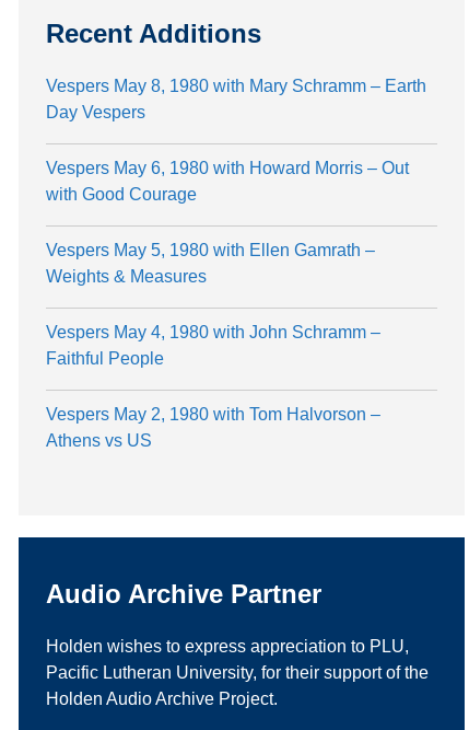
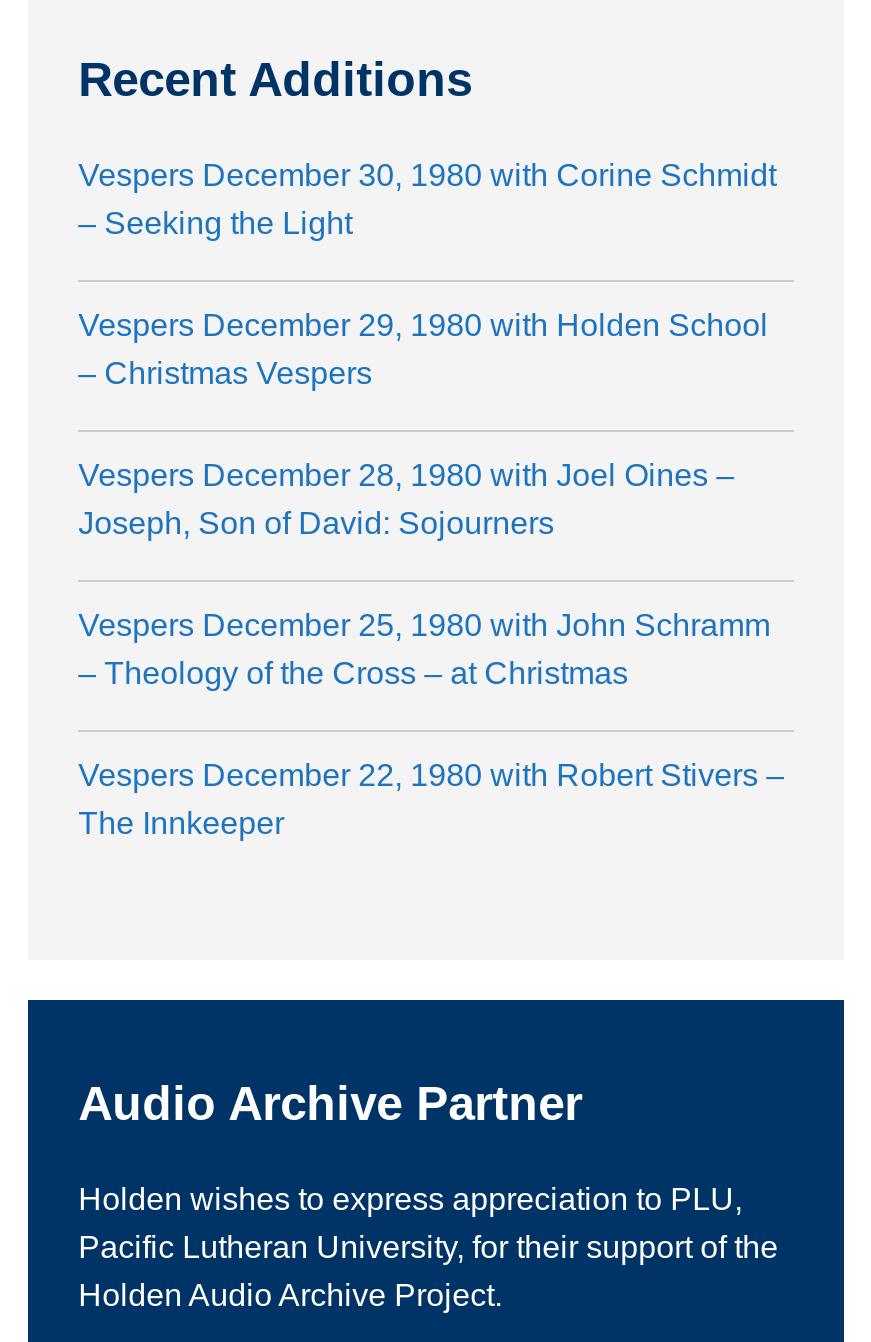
- Vespers May 8, 1980 with Mary Schramm – Earth
- Day Vespers
+ Vespers December 30, 1980 with Corine Schmidt
+ – Seeking the Light

- Vespers May 6, 1980 with Howard Morris – Out
- with Good Courage
+ Vespers December 29, 1980 with Holden School
+ – Christmas Vespers

- Vespers May 5, 1980 with Ellen Gamrath –
- Weights & Measures
+ Vespers December 28, 1980 with Joel Oines –
+ Joseph, Son of David: Sojourners

- Vespers May 4, 1980 with John Schramm –
- Faithful People
+ Vespers December 25, 1980 with John Schramm
+ – Theology of the Cross – at Christmas

- Vespers May 2, 1980 with Tom Halvorson –
- Athens vs US
+ Vespers December 22, 1980 with Robert Stivers –
+ The Innkeeper
